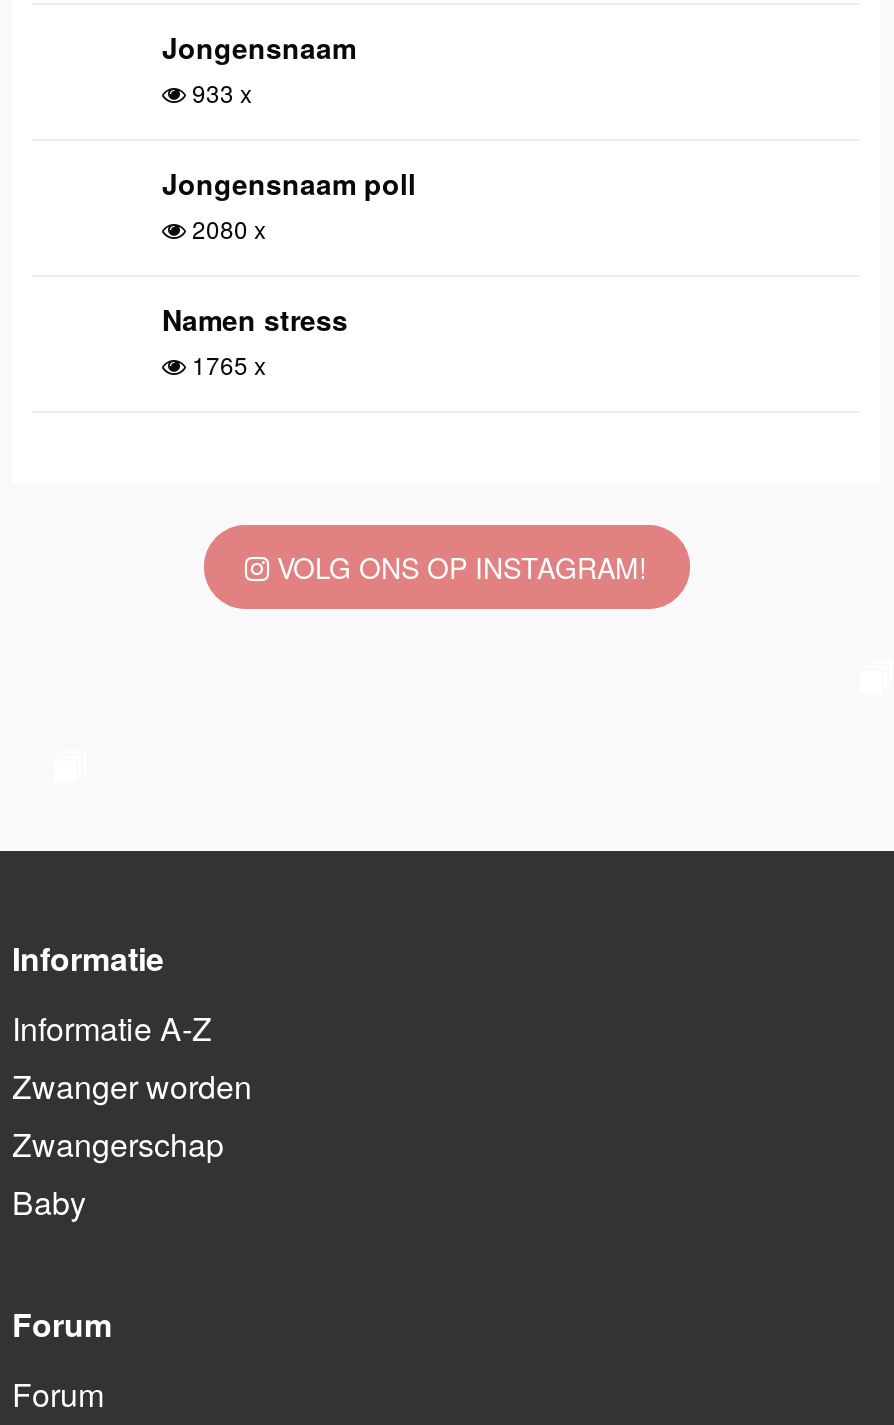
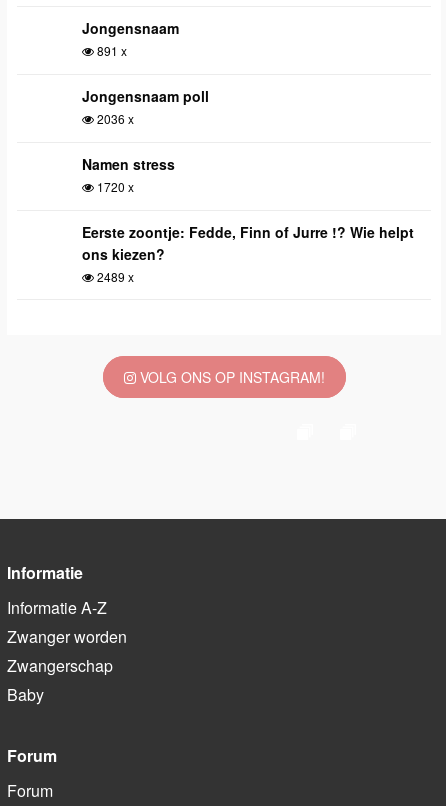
- 933 x
+ 891 x

- 2080 x
+ 2036 x

- 1765 x
+ 1720 x
+ Eerste zoontje: Fedde, Finn of Jurre !? Wie helpt
+ ons kiezen?
+ 2489 x
